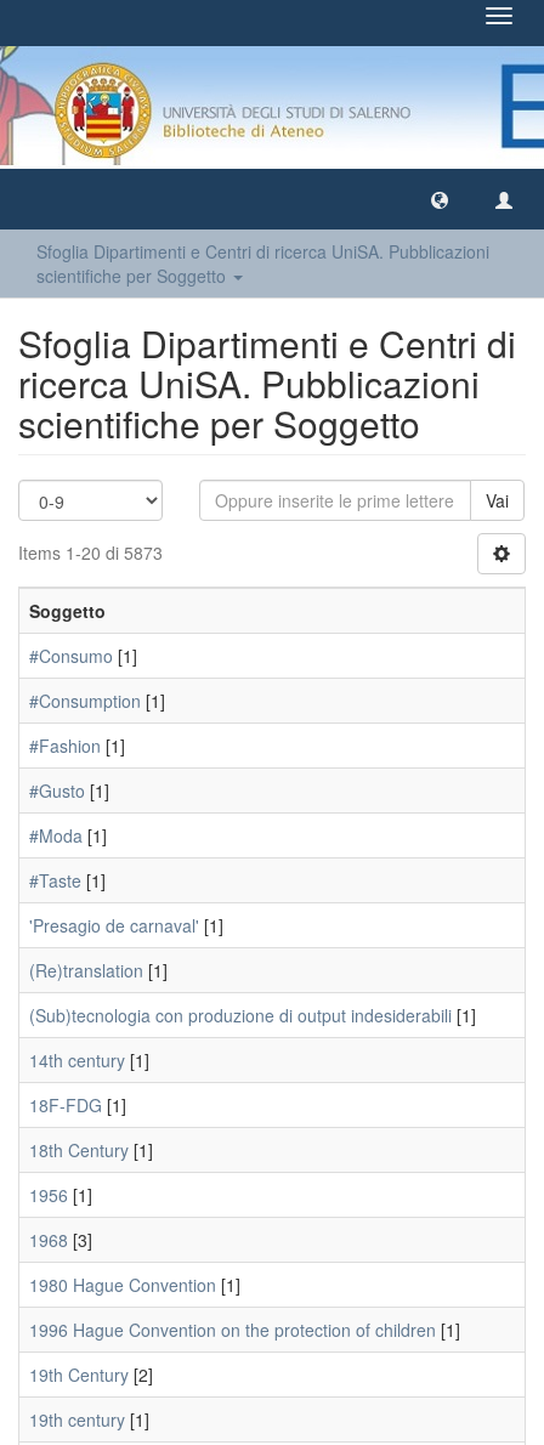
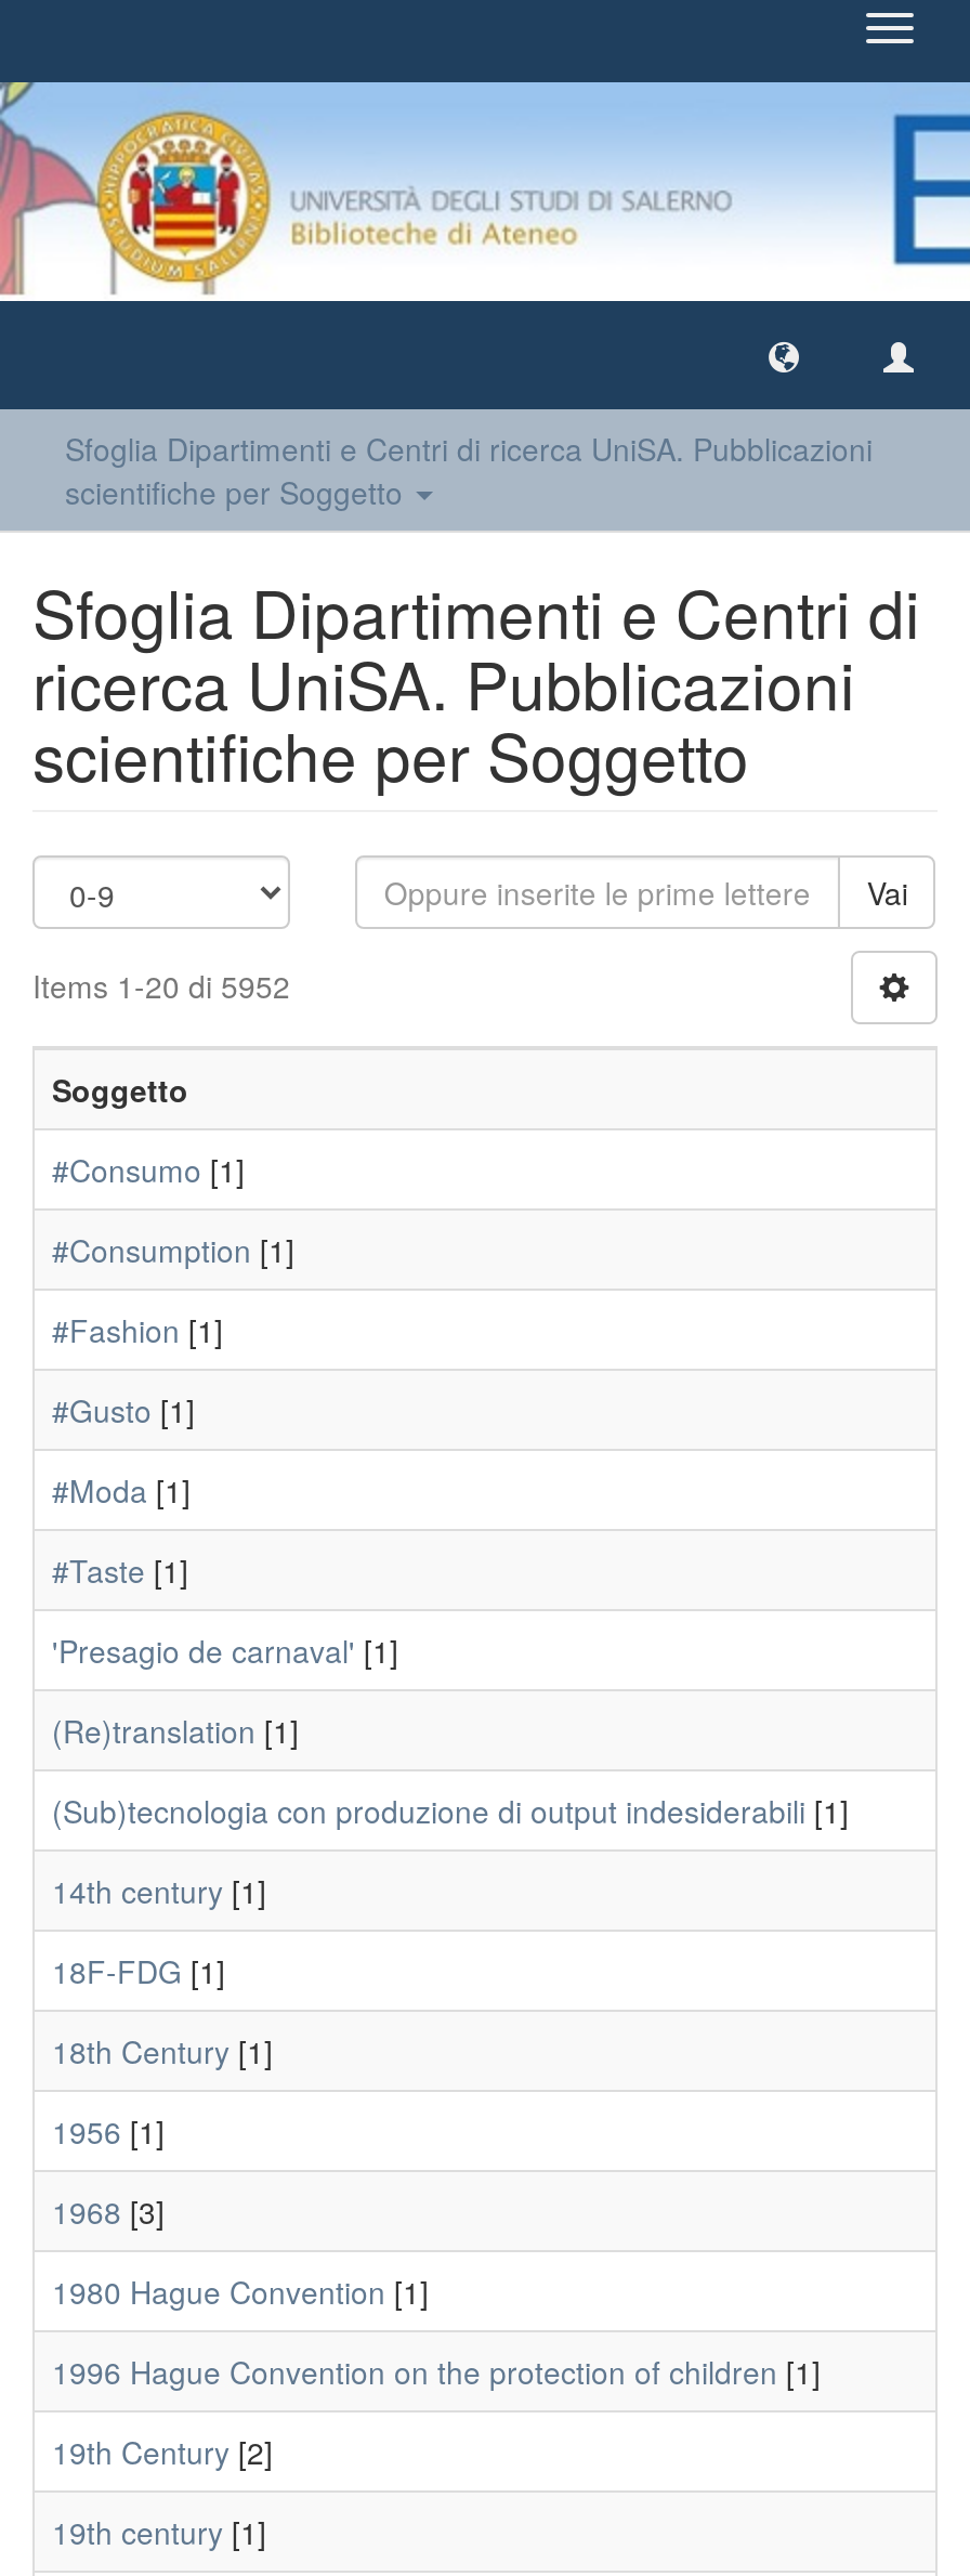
- Items 1-20 di 5873
+ Items 1-20 di 5952
